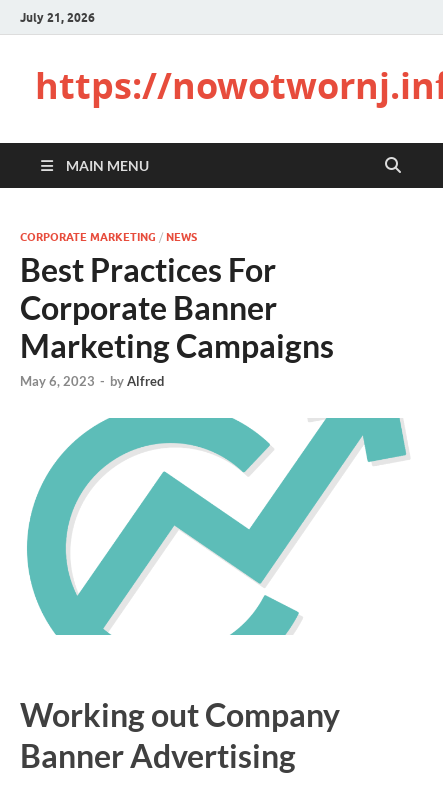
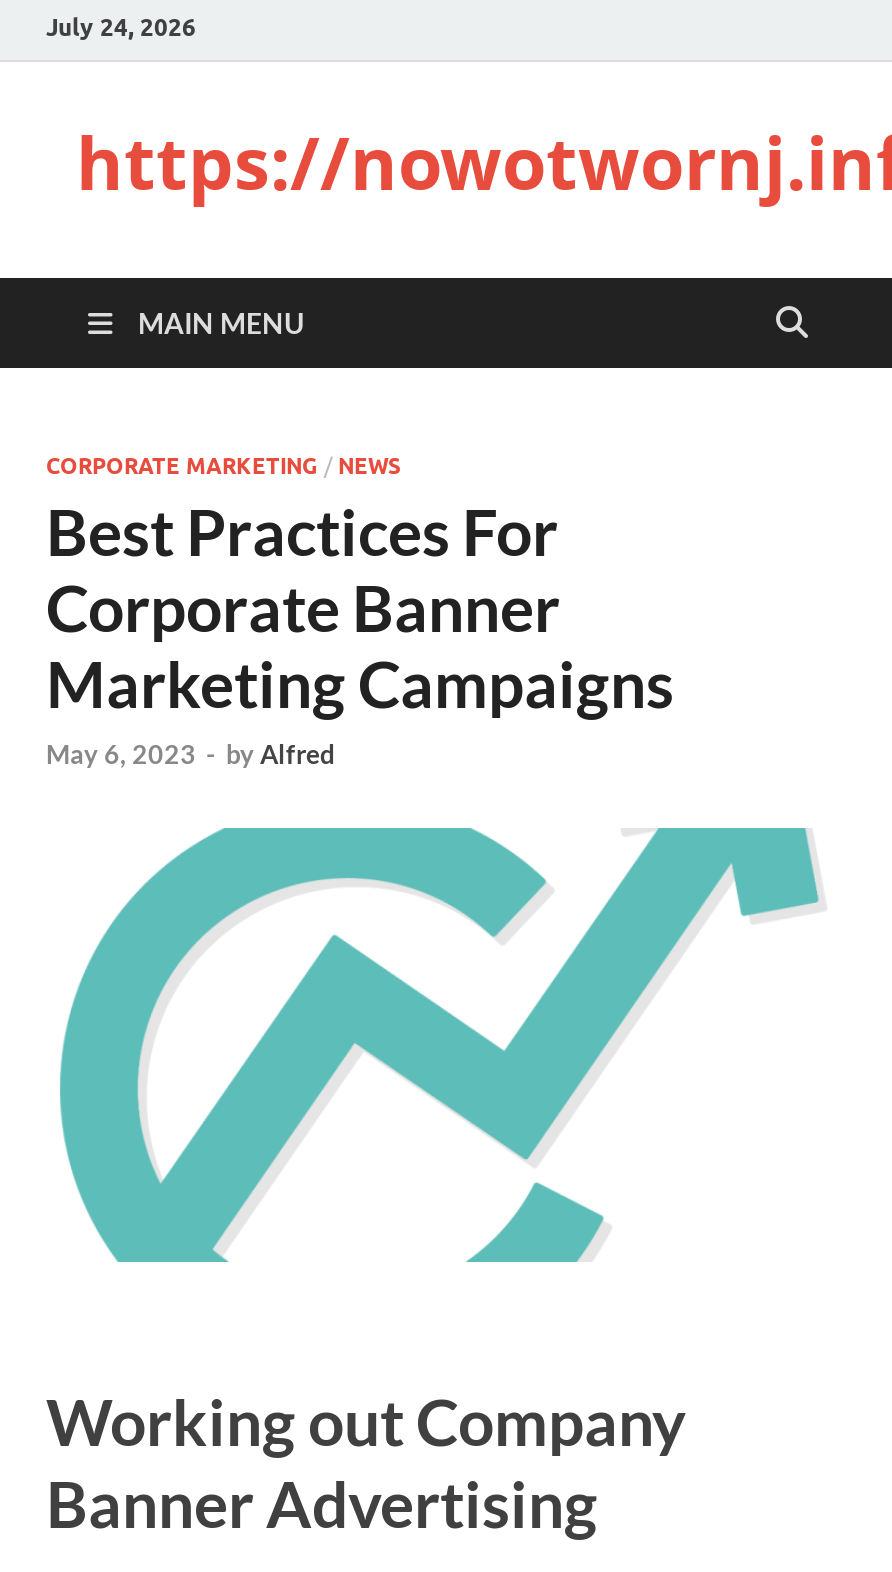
- July 21, 2026
+ July 24, 2026
